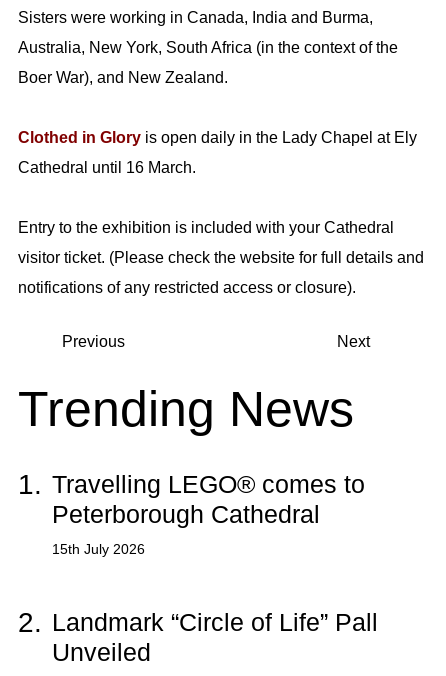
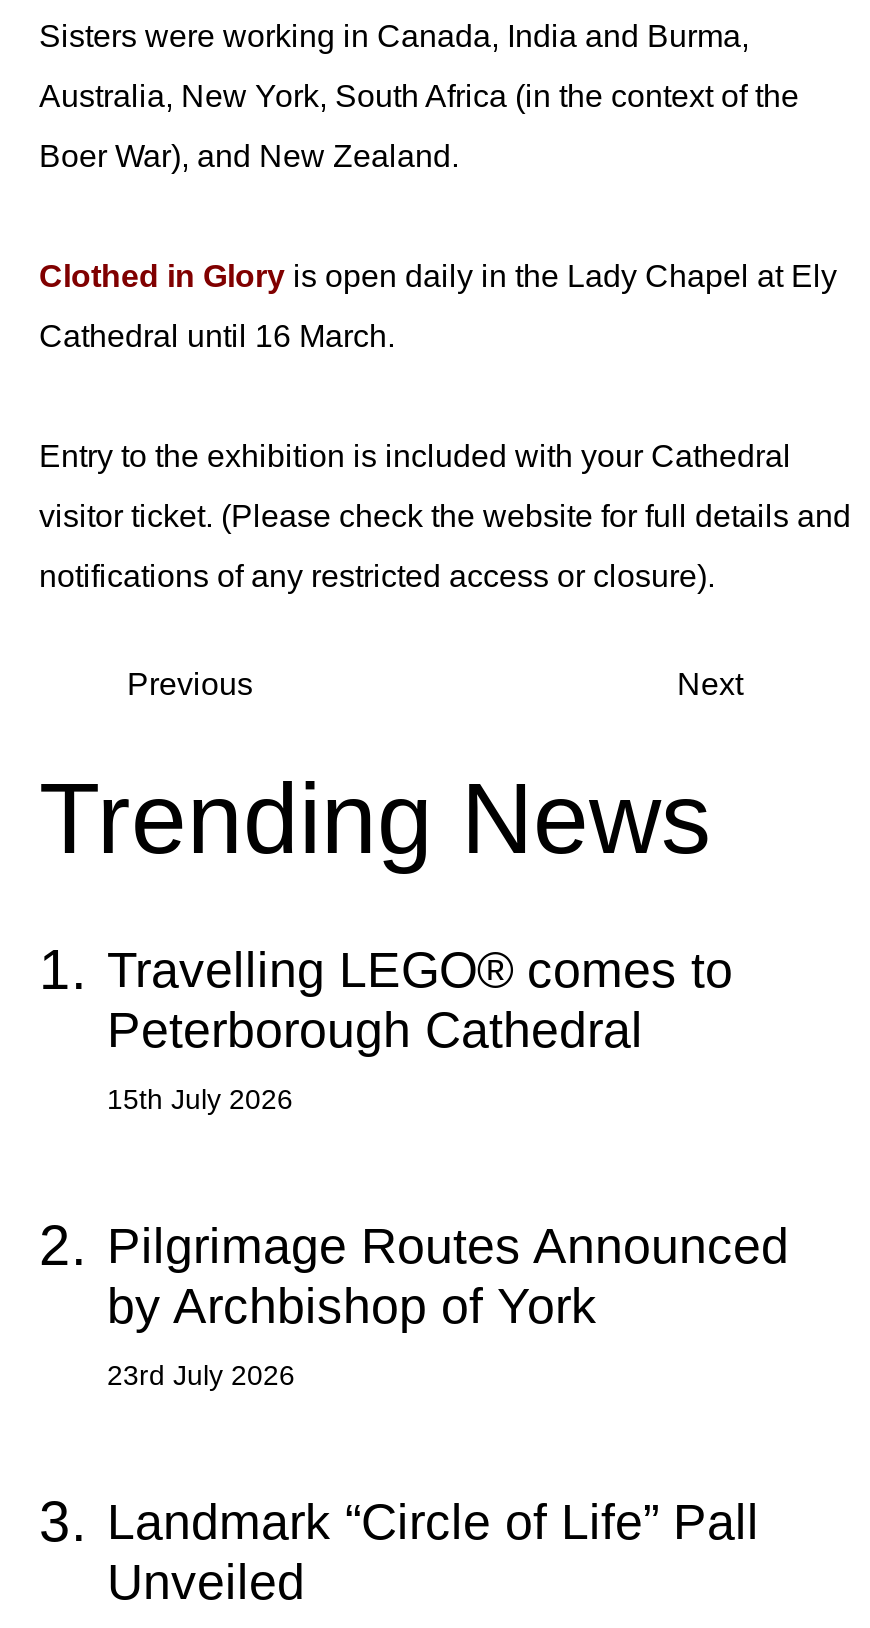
- 2. Landmark “Circle of Life” Pall
+ 2. Pilgrimage Routes Announced
+ by Archbishop of York
+ 23rd July 2026
+ 3. Landmark “Circle of Life” Pall
